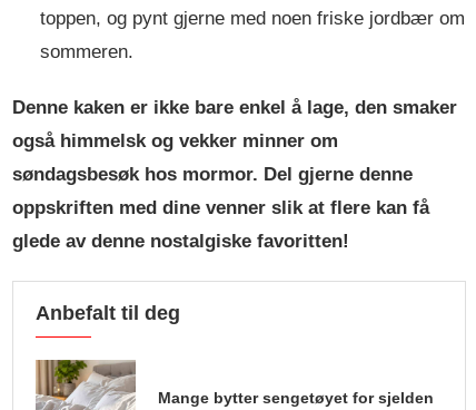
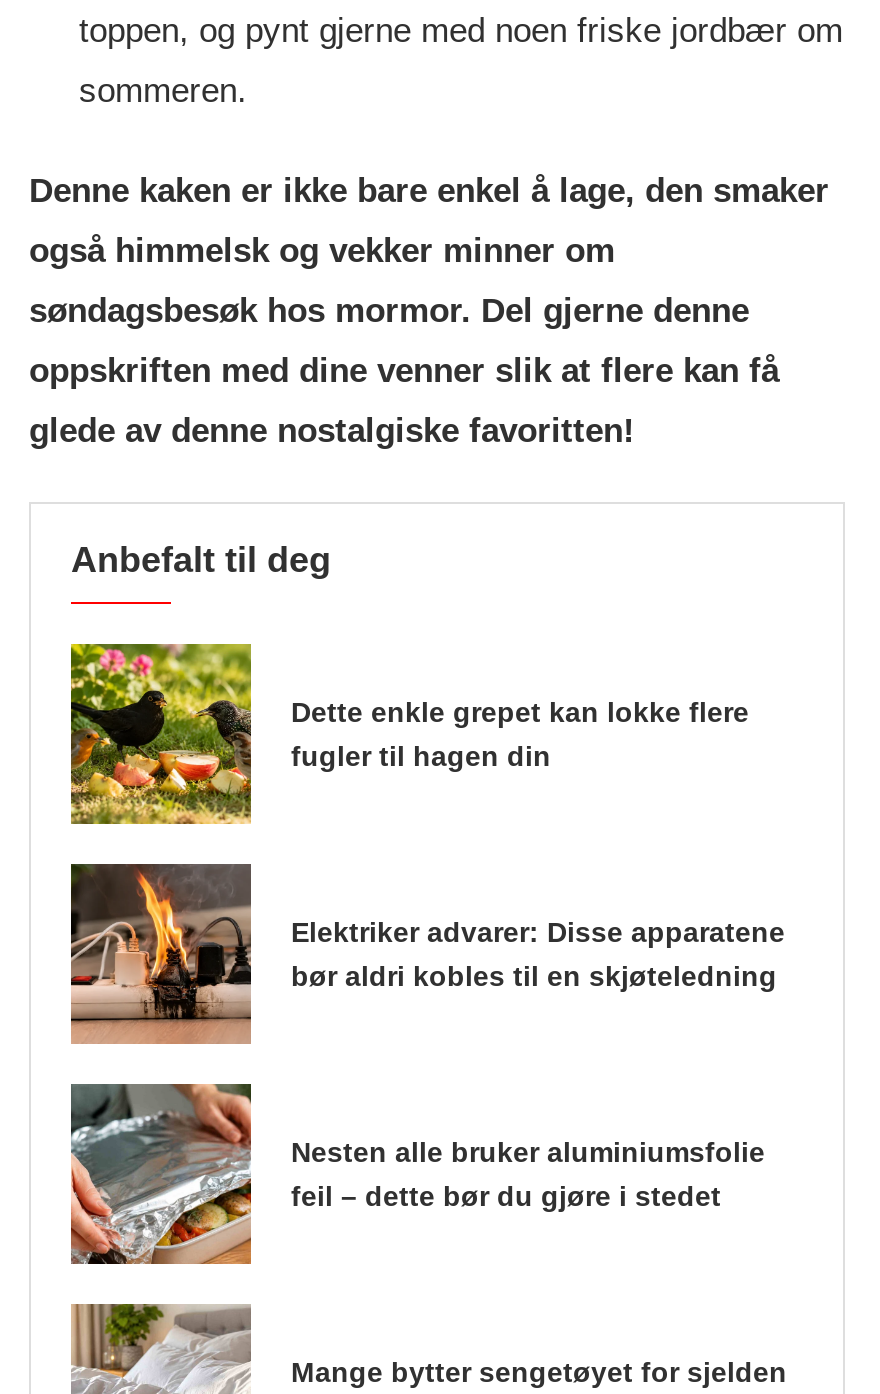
+ [image]
+ Dette enkle grepet kan lokke flere
+ fugler til hagen din

+ [image]
+ Nesten alle bruker aluminiumsfolie
+ feil – dette bør du gjøre i stedet

+ [image]
+ Elektriker advarer: Disse apparatene
+ bør aldri kobles til en skjøteledning
